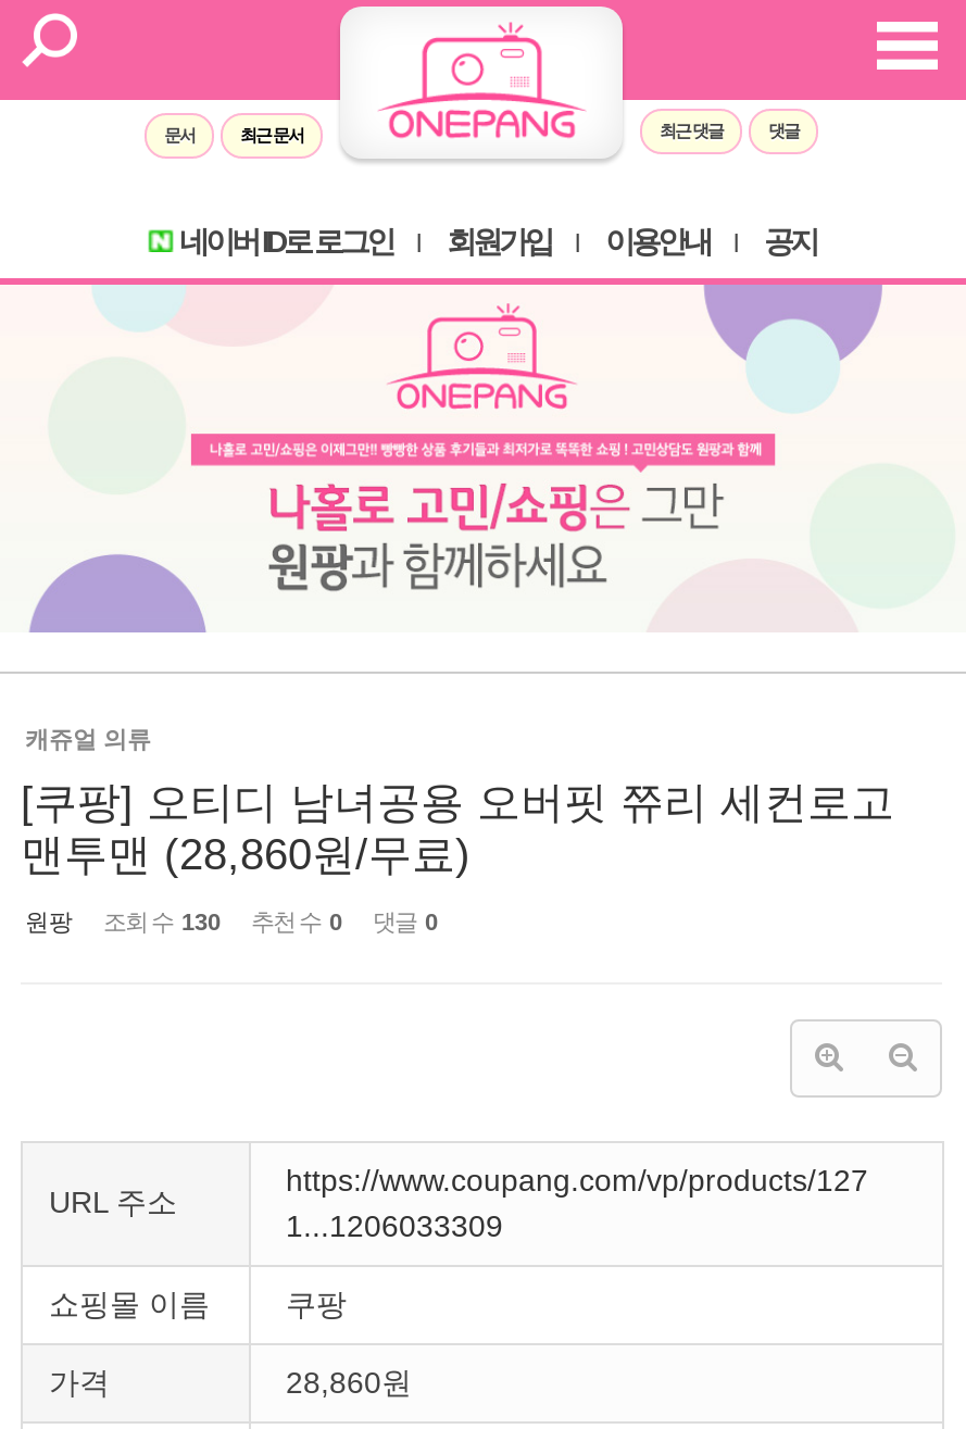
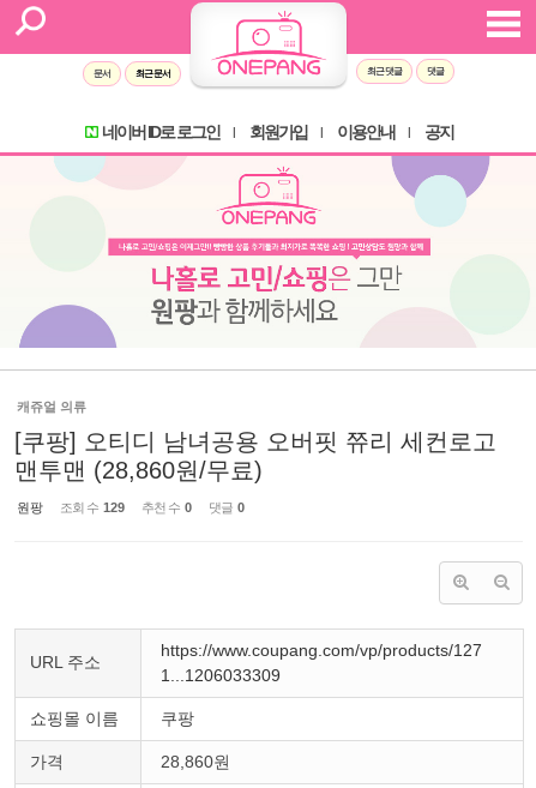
- 원팡 조회 수 130 추천 수 0 댓글 0
+ 원팡 조회 수 129 추천 수 0 댓글 0
